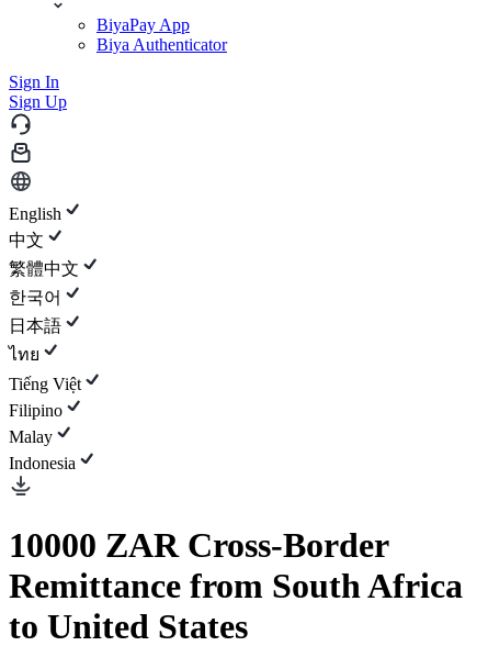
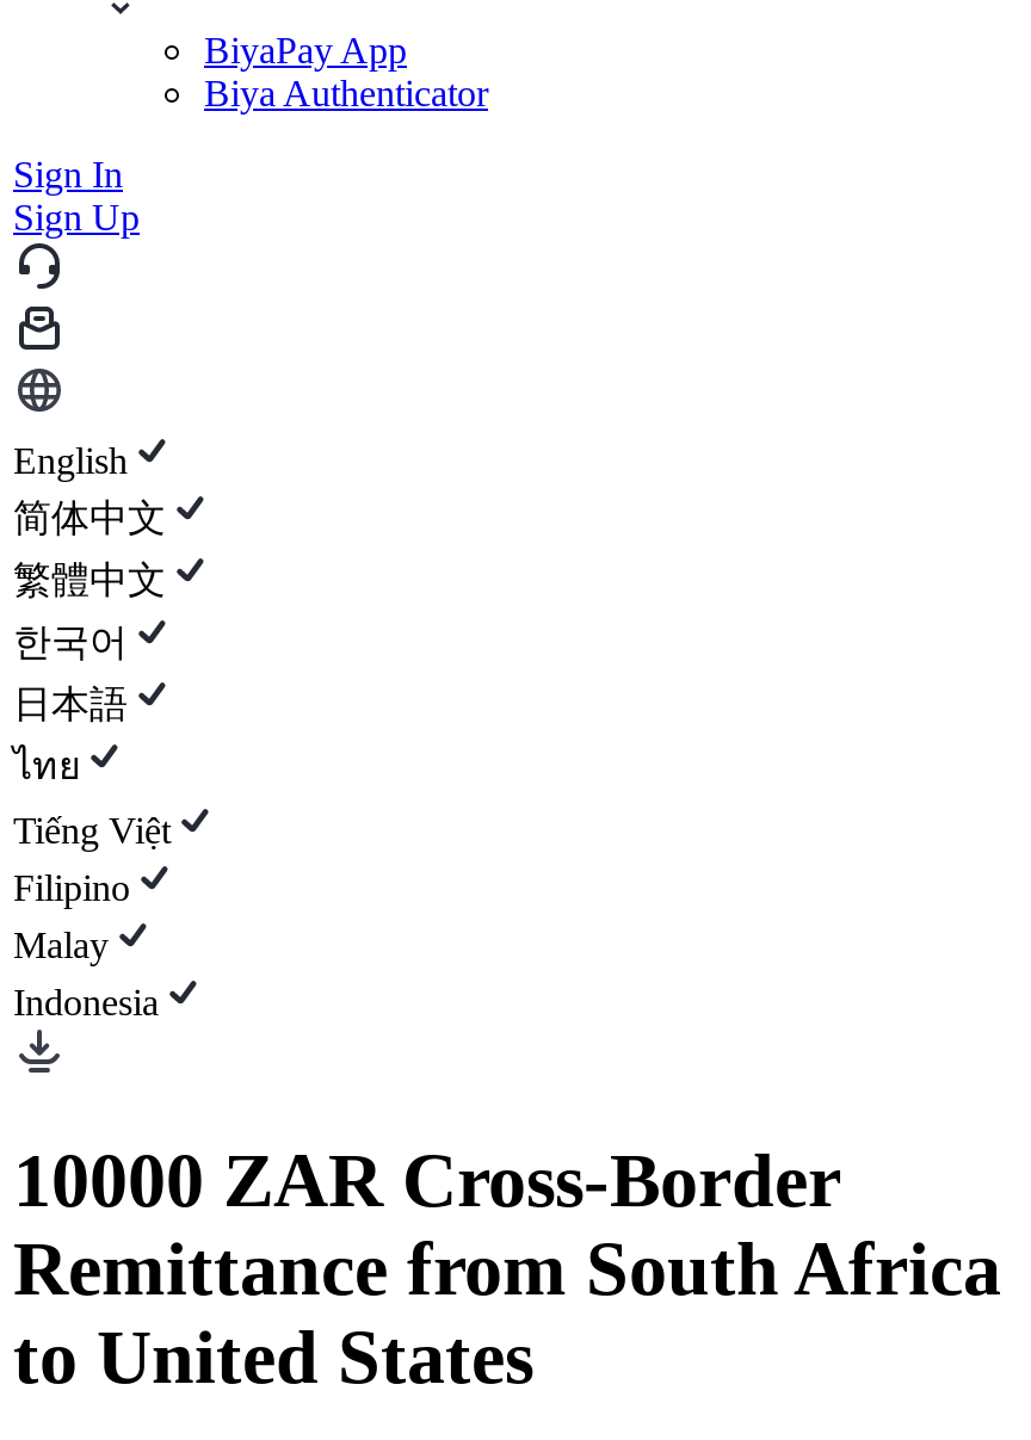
- 中文
+ 简体中文
